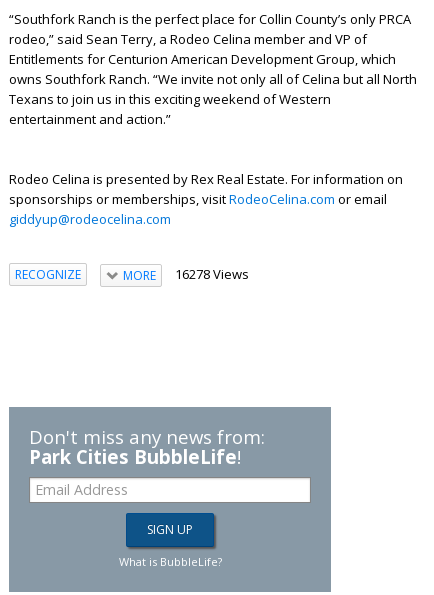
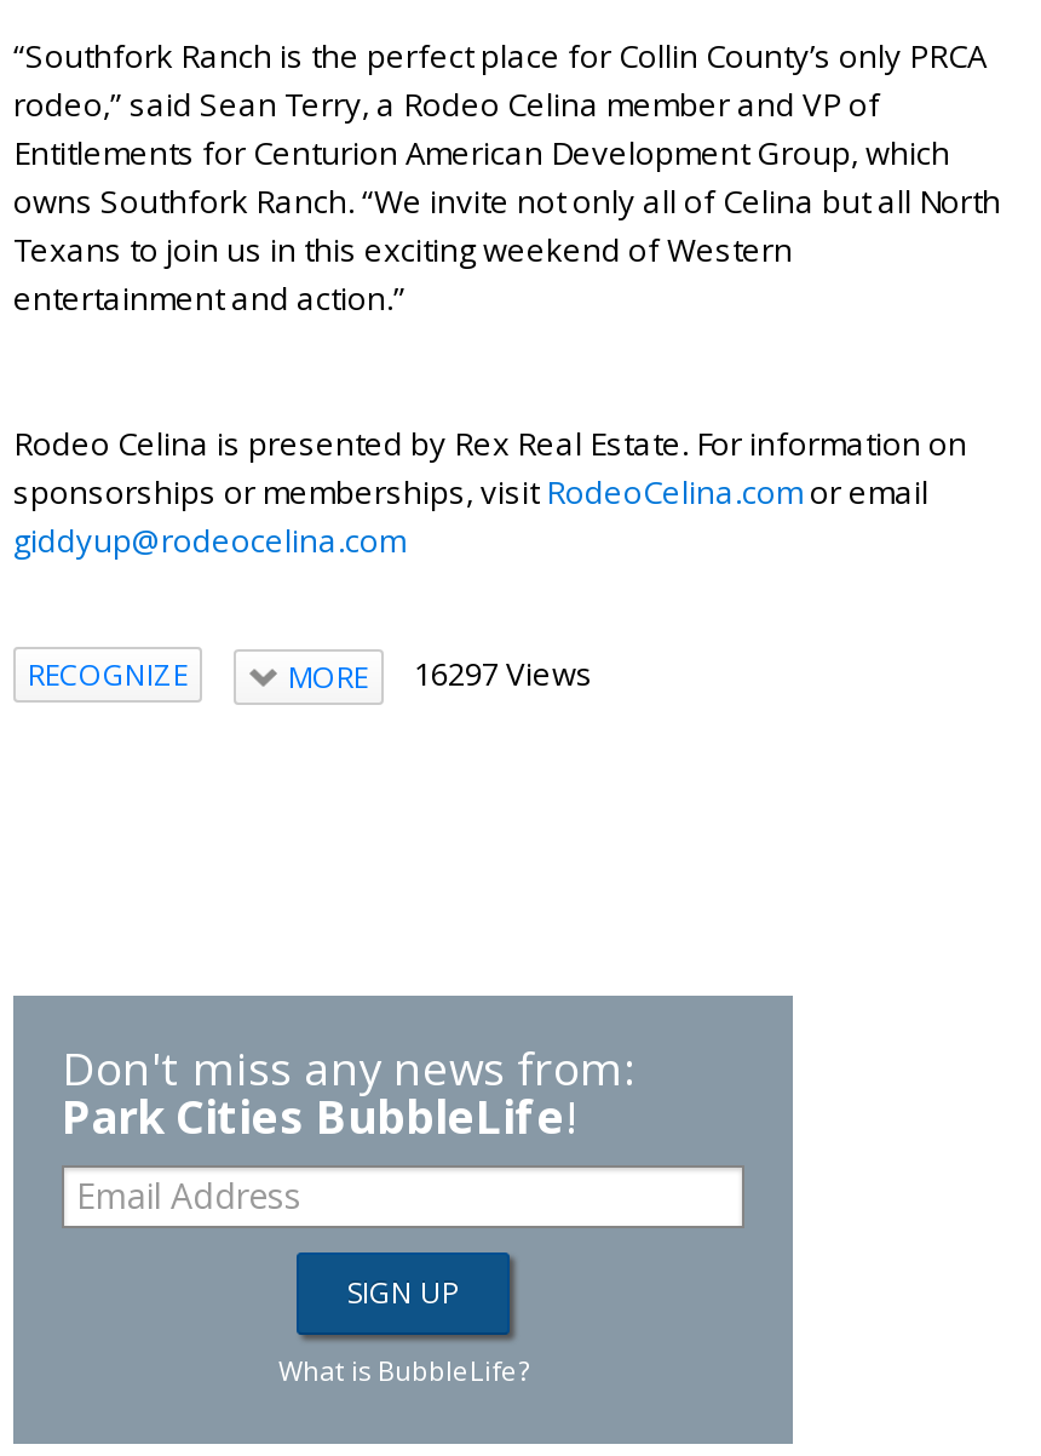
- MORE 16278 Views
+ MORE 16297 Views
